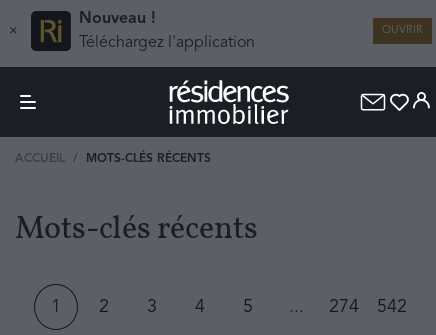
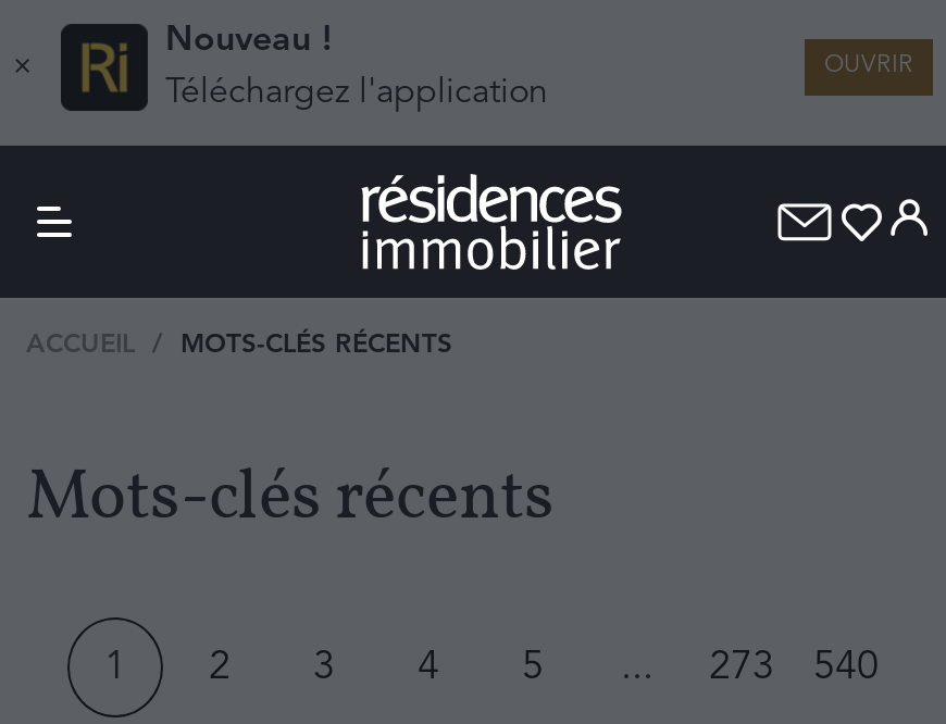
- 274
+ 273

- 542
+ 540
